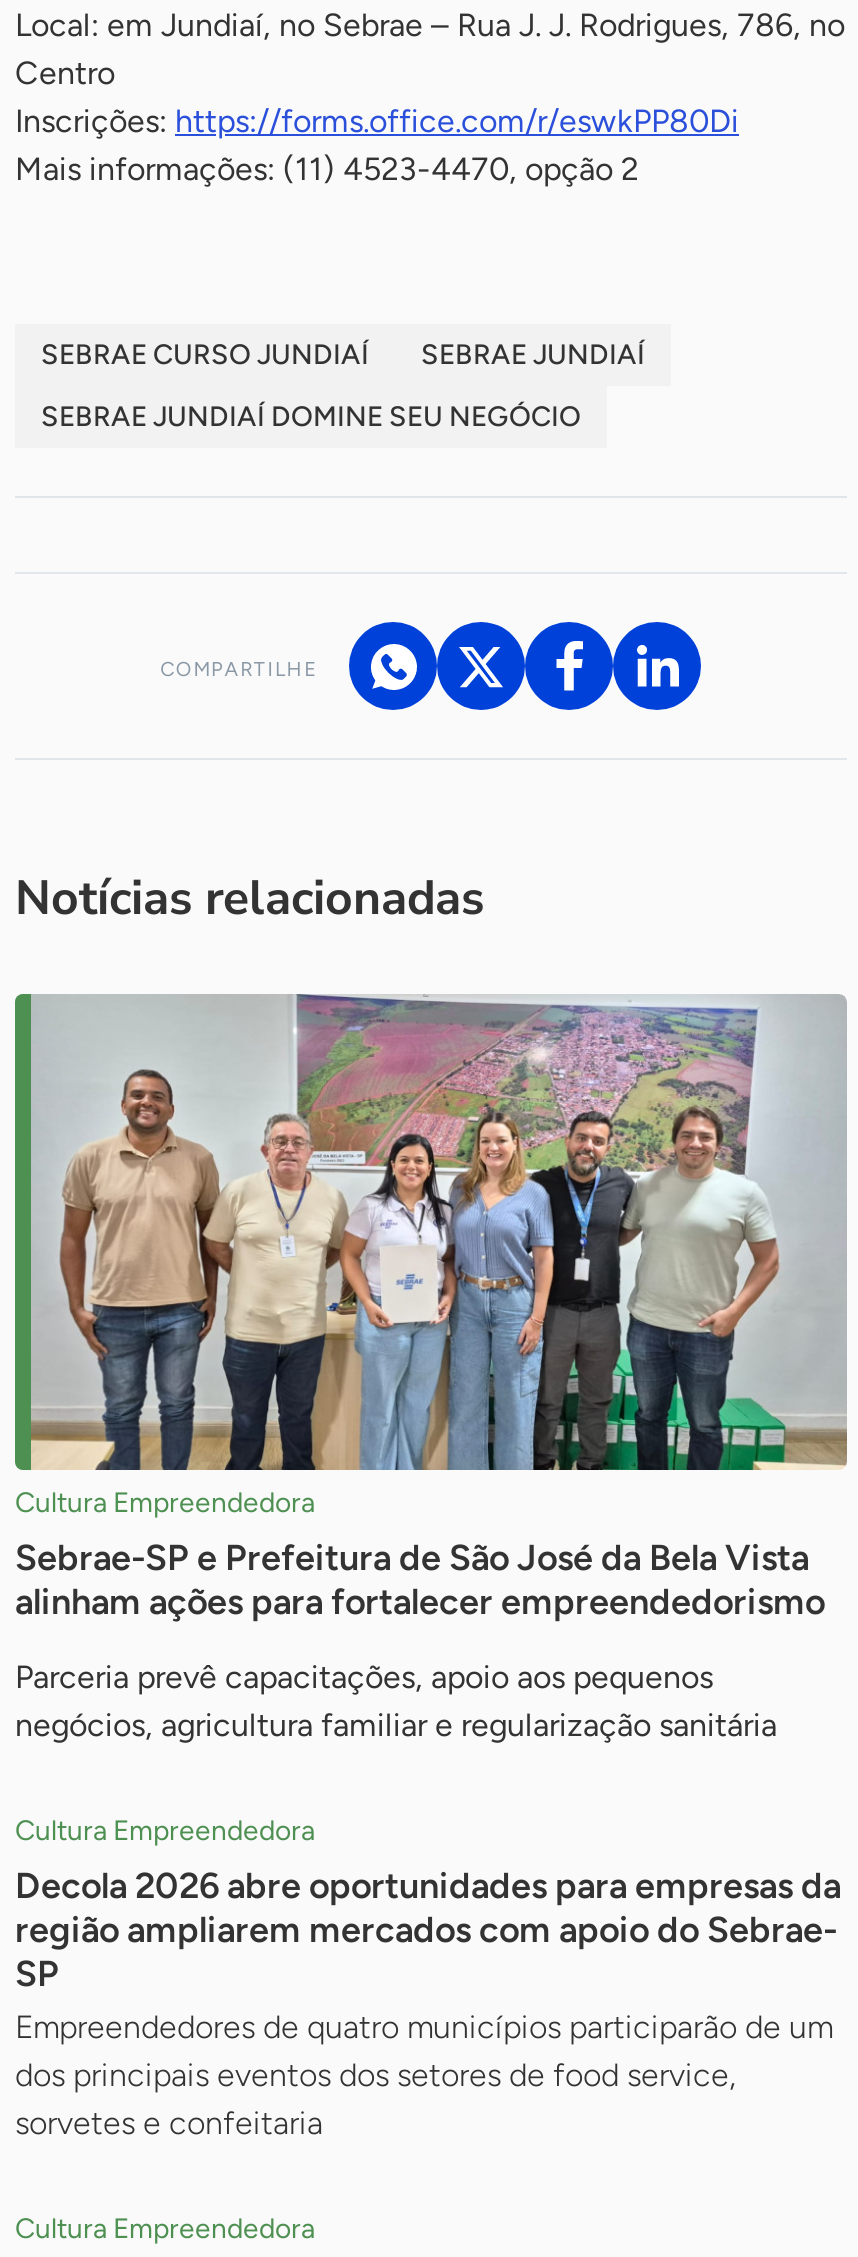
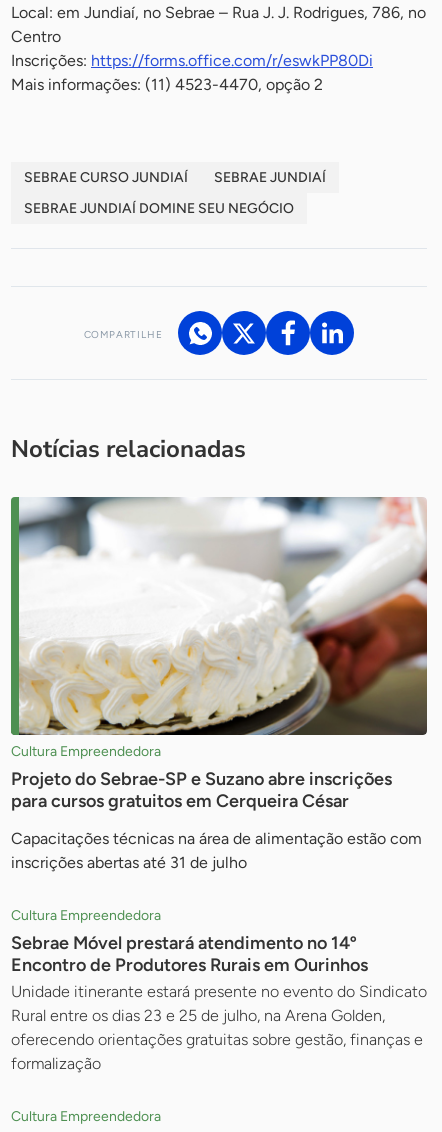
- [image]
- Sebrae-SP e Prefeitura de São José da Bela Vista
- alinham ações para fortalecer empreendedorismo
+ [image]
+ Projeto do Sebrae-SP e Suzano abre inscrições
+ para cursos gratuitos em Cerqueira César

- Parceria prevê capacitações, apoio aos pequenos
- negócios, agricultura familiar e regularização sanitária
+ Capacitações técnicas na área de alimentação estão com
+ inscrições abertas até 31 de julho

- Decola 2026 abre oportunidades para empresas da
- região ampliarem mercados com apoio do Sebrae-
- SP
- Empreendedores de quatro municípios participarão de um
- dos principais eventos dos setores de food service,
- sorvetes e confeitaria
+ Sebrae Móvel prestará atendimento no 14º
+ Encontro de Produtores Rurais em Ourinhos
+ Unidade itinerante estará presente no evento do Sindicato
+ Rural entre os dias 23 e 25 de julho, na Arena Golden,
+ oferecendo orientações gratuitas sobre gestão, finanças e
+ formalização
